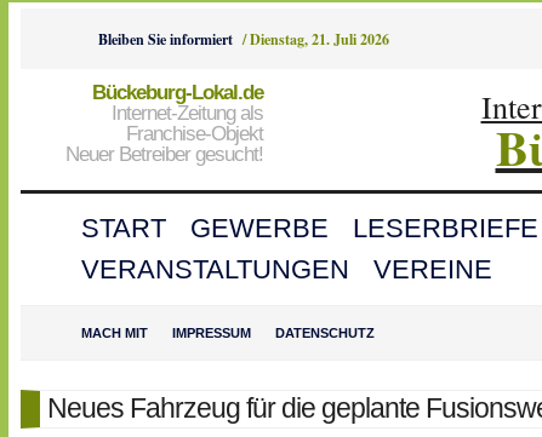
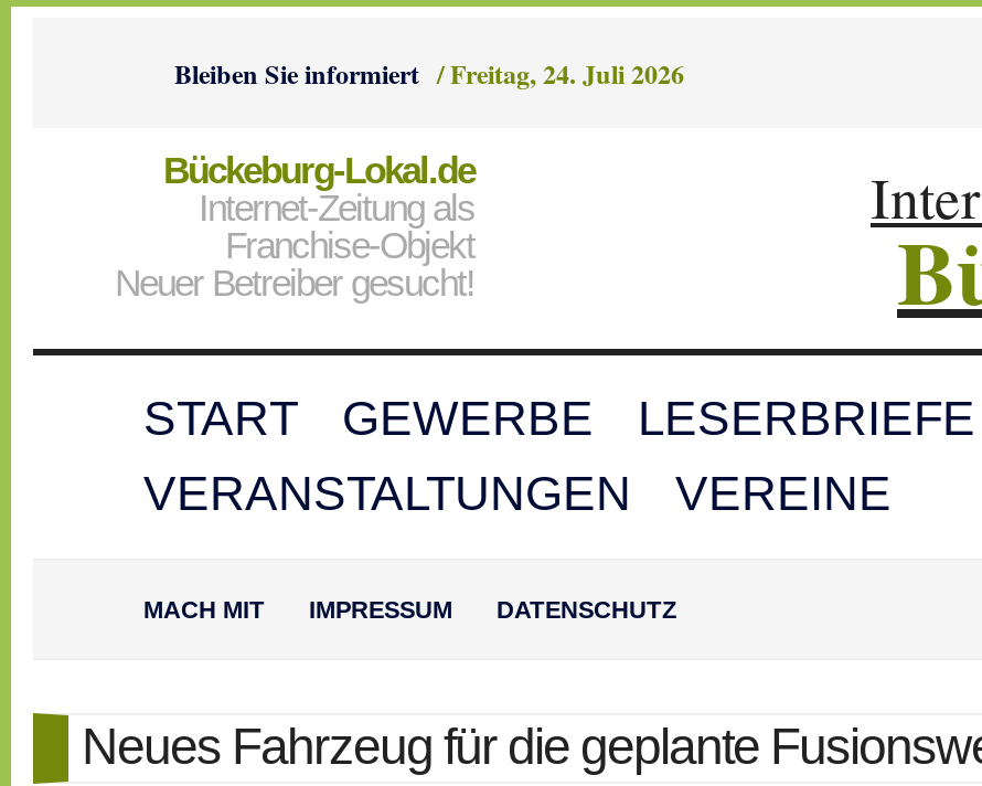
- Bleiben Sie informiert / Dienstag, 21. Juli 2026
+ Bleiben Sie informiert / Freitag, 24. Juli 2026
